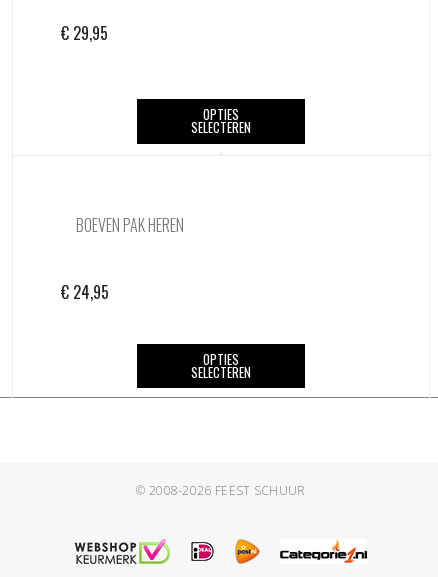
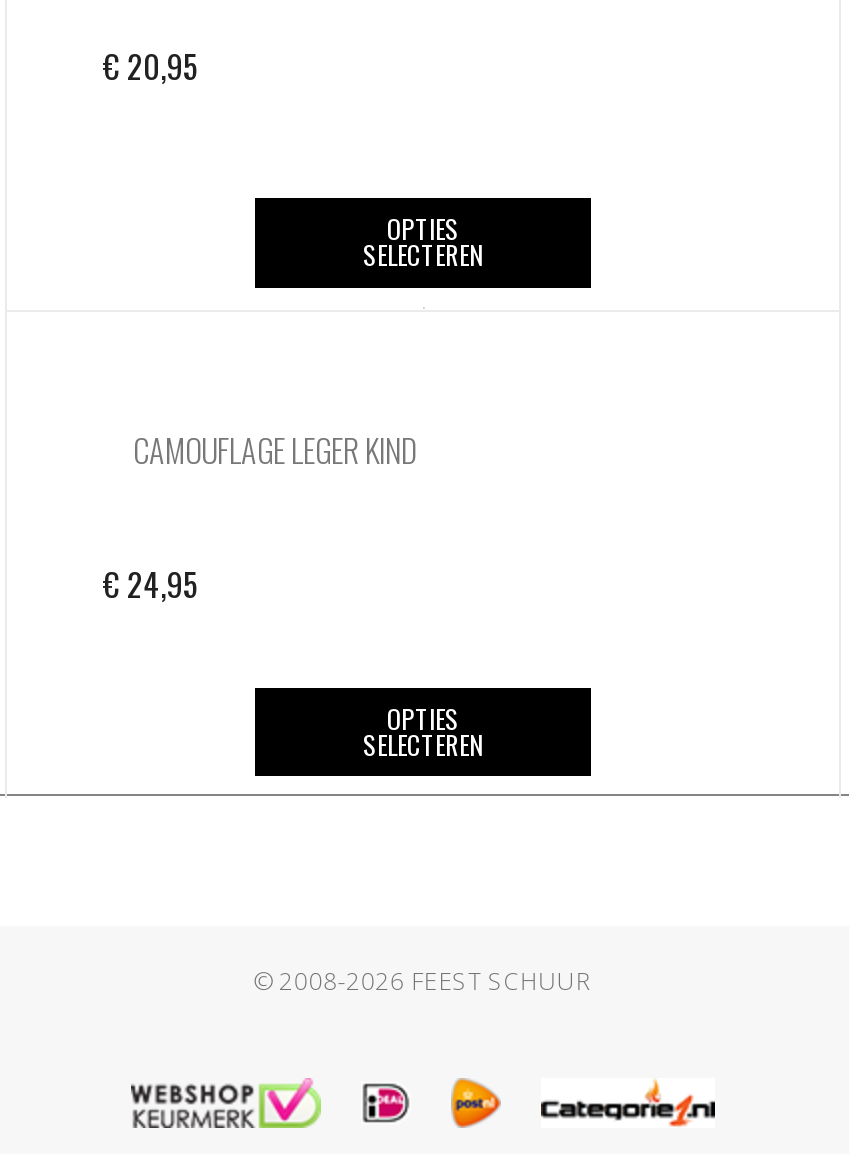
- €29,95
+ €20,95

- BOEVEN PAK HEREN
+ CAMOUFLAGE LEGER KIND
